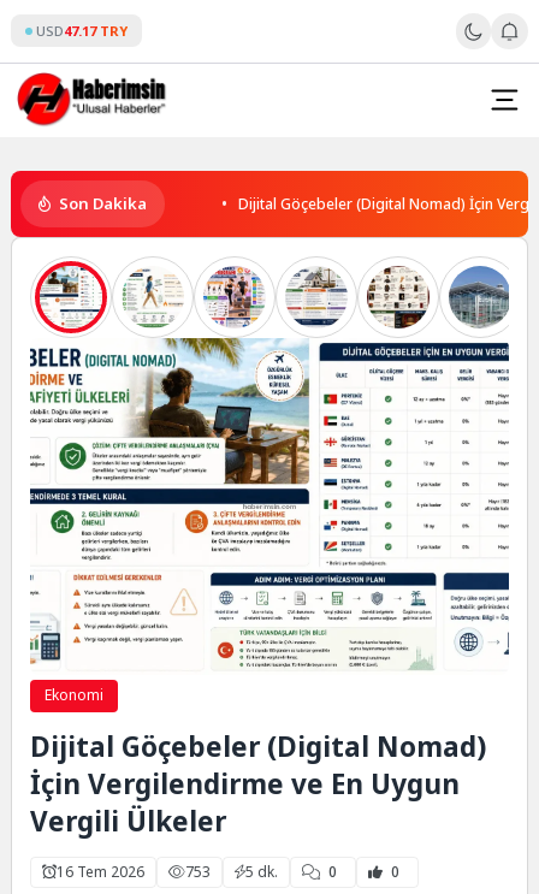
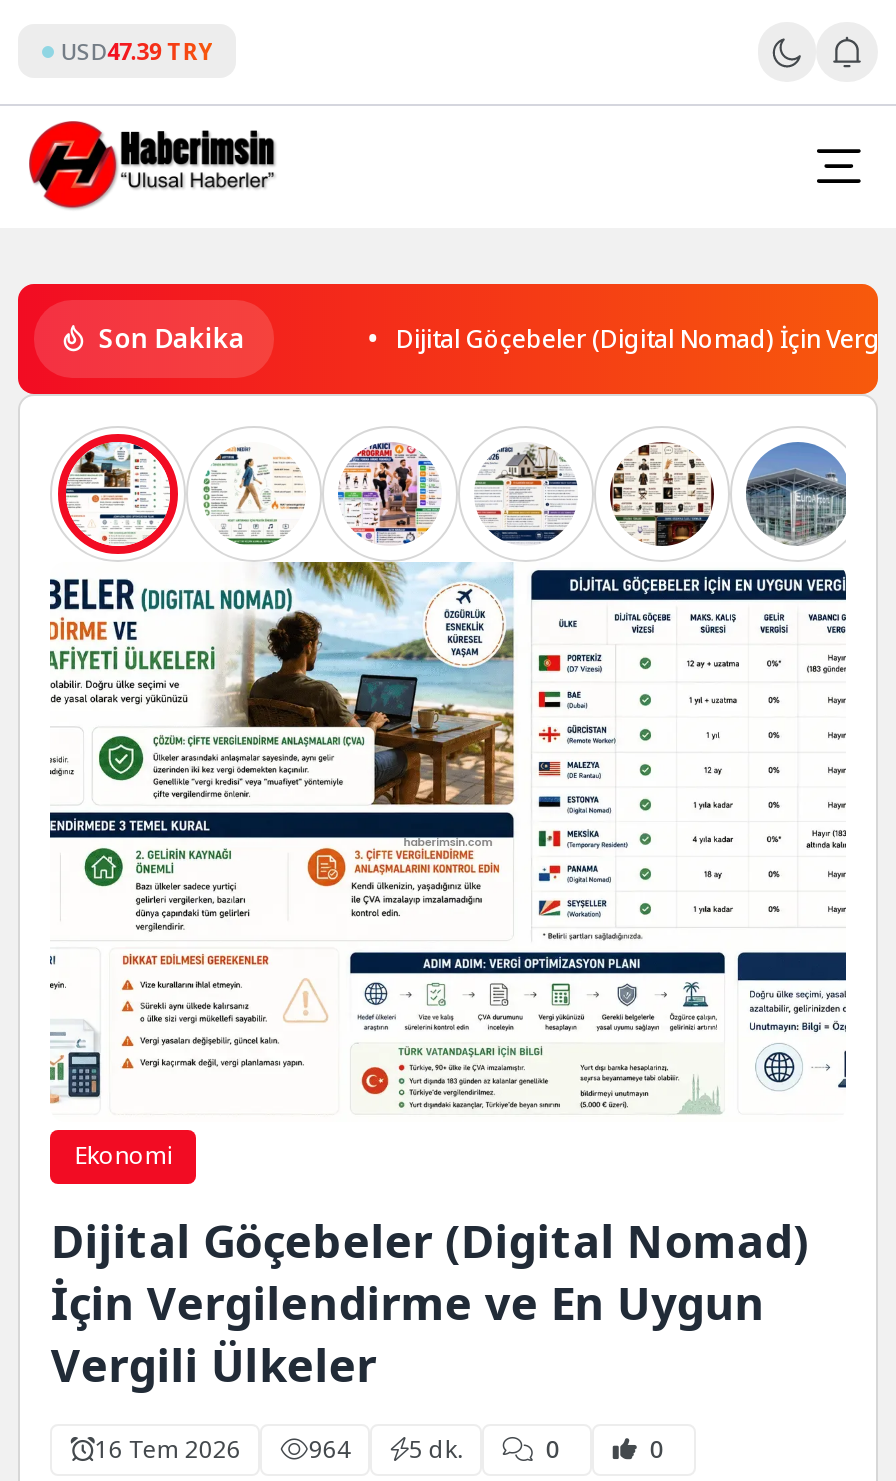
- USD47.17 TRY
+ USD47.39 TRY

- 16 Tem 2026 753 5 dk.
+ 16 Tem 2026 964 5 dk.
